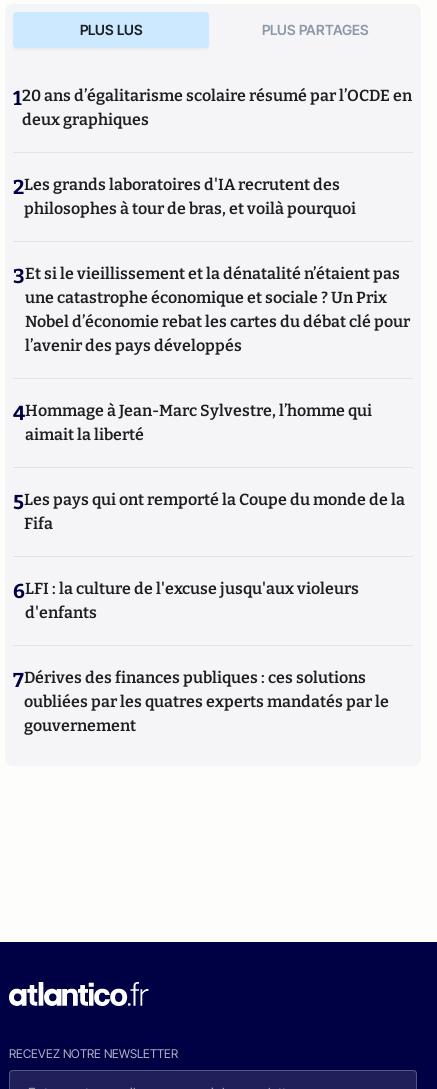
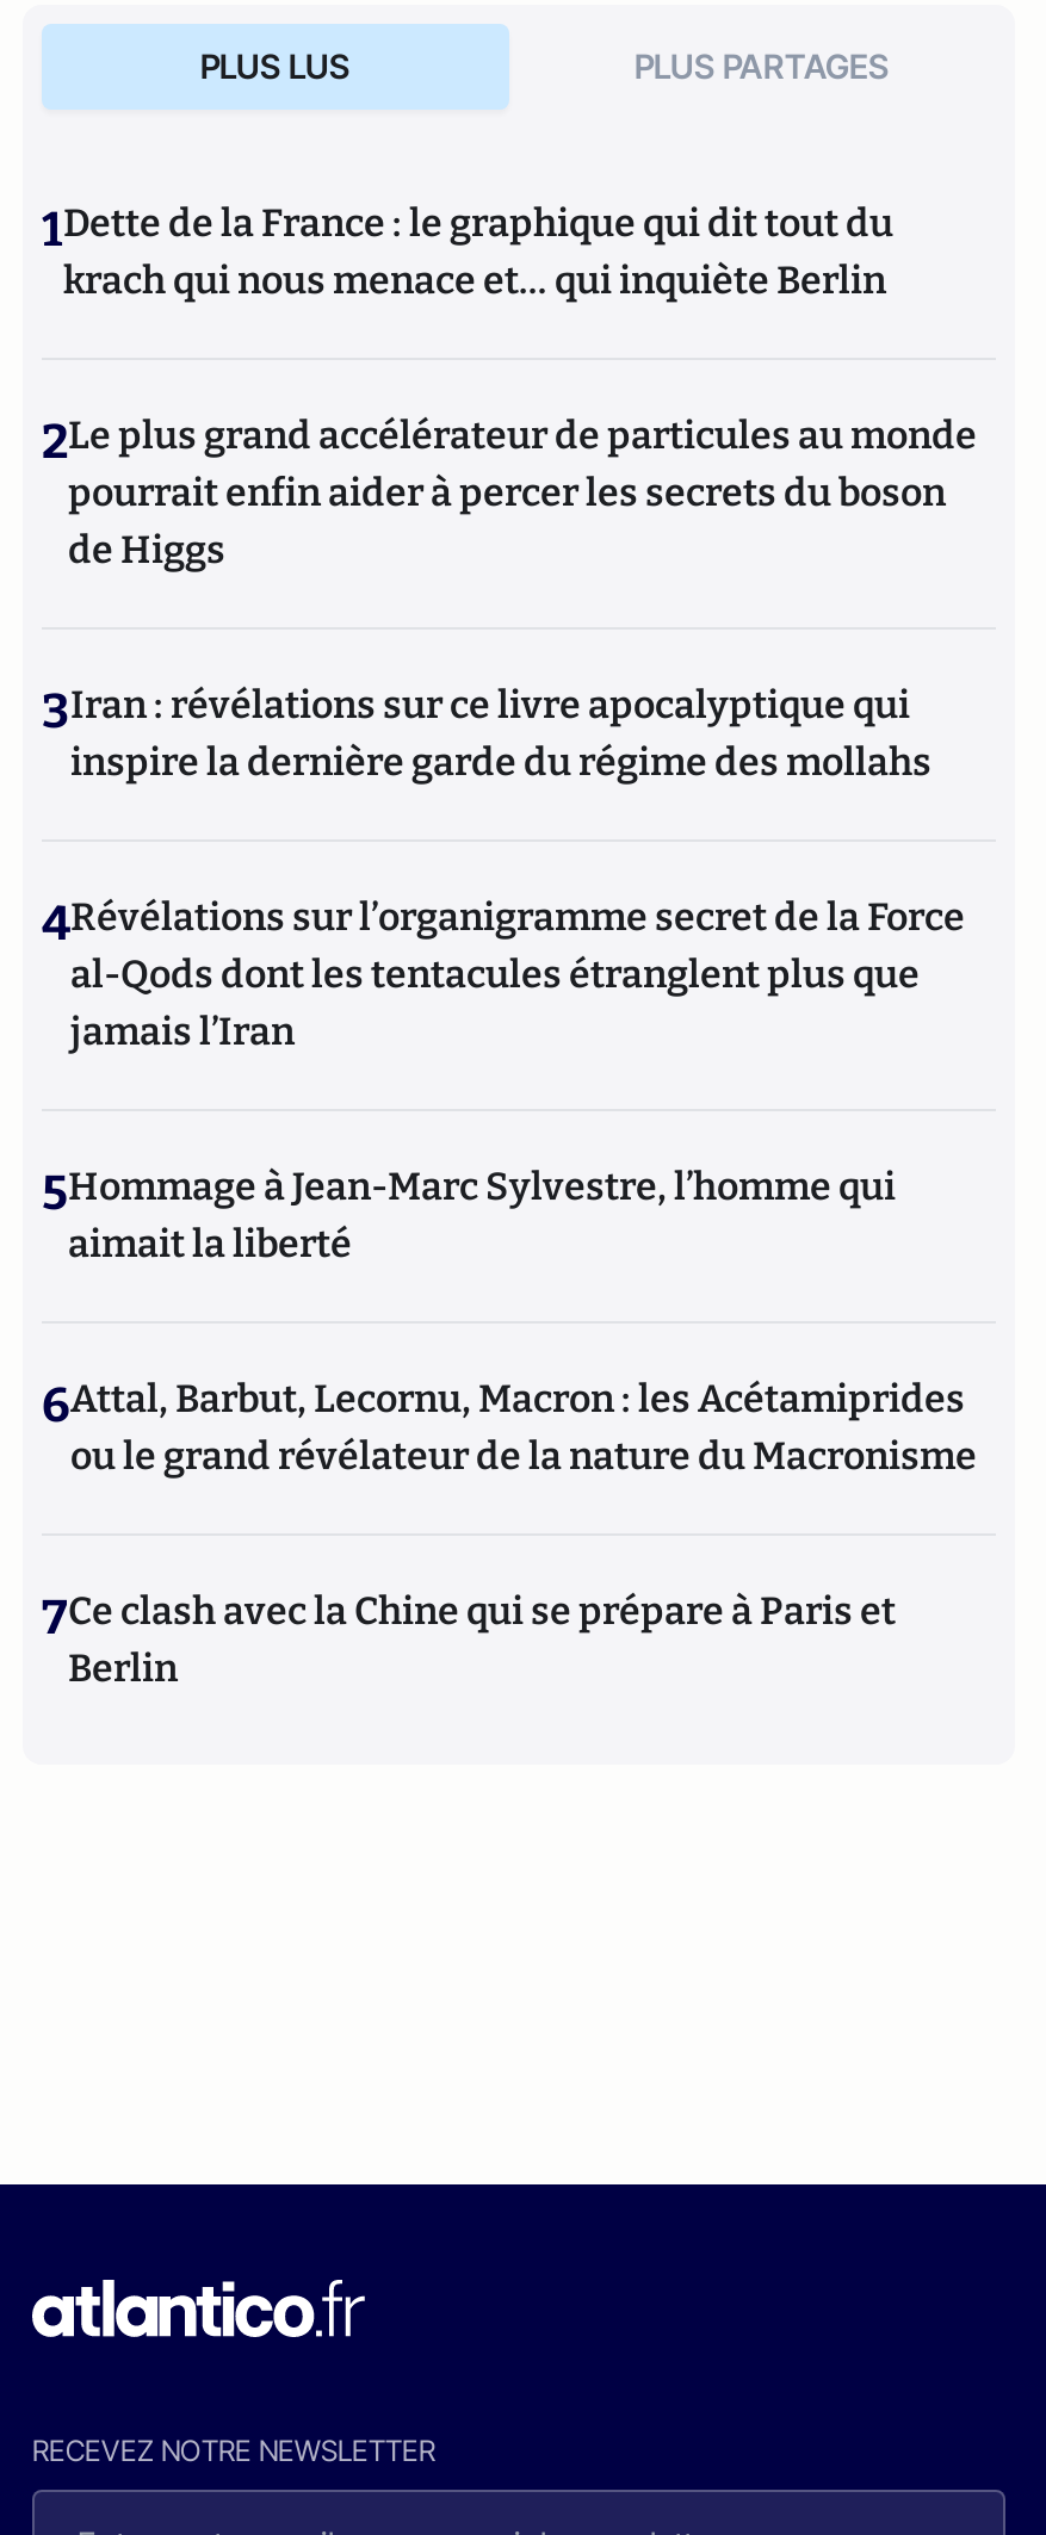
- 120 ans d’égalitarisme scolaire résumé par l’OCDE en
- deux graphiques
- 2Les grands laboratoires d'IA recrutent des
- philosophes à tour de bras, et voilà pourquoi
- 3Et si le vieillissement et la dénatalité n’étaient pas
- une catastrophe économique et sociale ? Un Prix
- Nobel d’économie rebat les cartes du débat clé pour
- l’avenir des pays développés
- 4Hommage à Jean-Marc Sylvestre, l’homme qui
+ 1Dette de la France : le graphique qui dit tout du
+ krach qui nous menace et… qui inquiète Berlin
+ 2Le plus grand accélérateur de particules au monde
+ pourrait enfin aider à percer les secrets du boson
+ de Higgs
+ 3Iran : révélations sur ce livre apocalyptique qui
+ inspire la dernière garde du régime des mollahs
+ 4Révélations sur l’organigramme secret de la Force
+ al-Qods dont les tentacules étranglent plus que
+ jamais l’Iran
+ 5Hommage à Jean-Marc Sylvestre, l’homme qui

moved down: aimait la liberté

- 5Les pays qui ont remporté la Coupe du monde de la
- Fifa
- 6LFI : la culture de l'excuse jusqu'aux violeurs
- d'enfants
- 7Dérives des finances publiques : ces solutions
- oubliées par les quatres experts mandatés par le
- gouvernement
+ 6Attal, Barbut, Lecornu, Macron : les Acétamiprides
+ ou le grand révélateur de la nature du Macronisme
+ 7Ce clash avec la Chine qui se prépare à Paris et
+ Berlin
